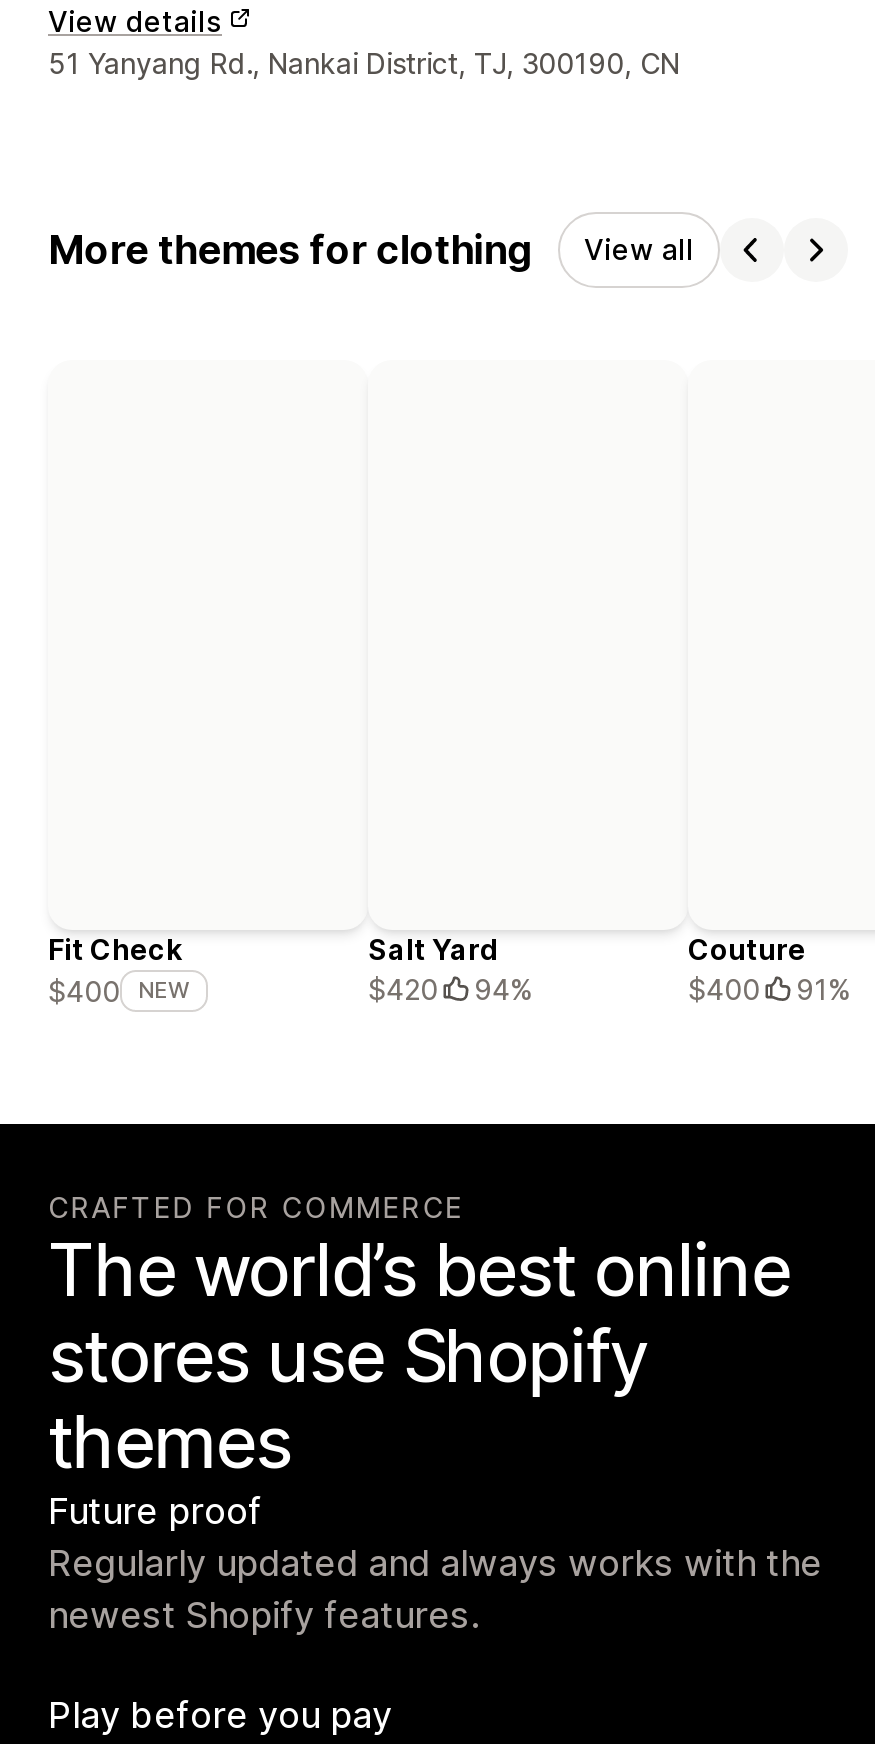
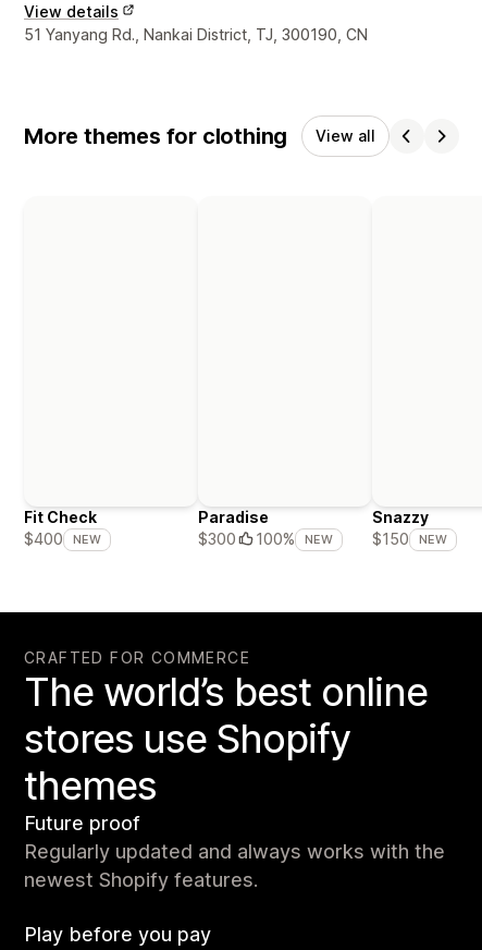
- Salt Yard
- $420
- 94%
+ Paradise
+ $300
+ 100%
+ NEW

- Couture
- $400
- 91%
+ Snazzy
+ $150
+ NEW
